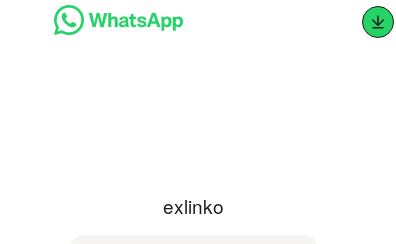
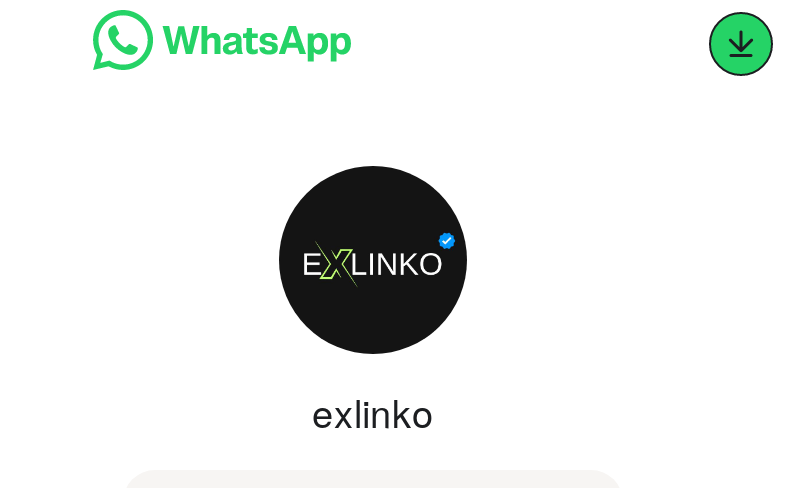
+ [image]
